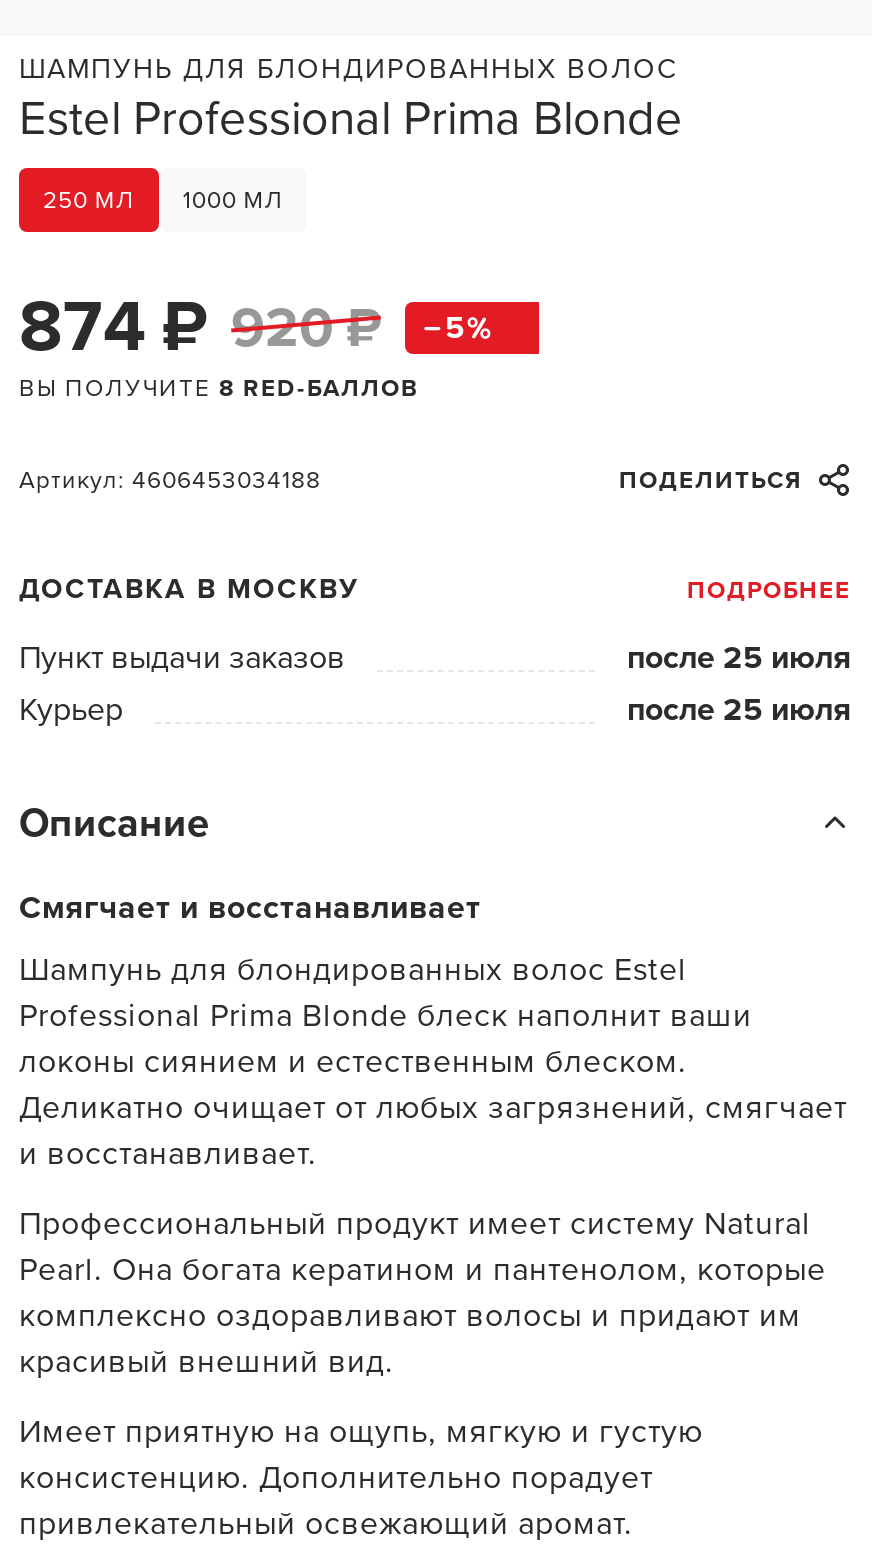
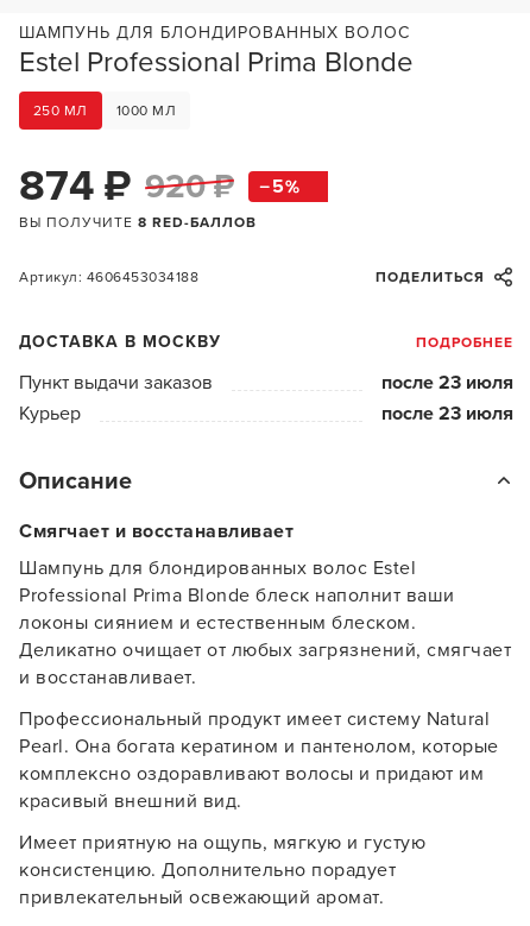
- после 25 июля
+ после 23 июля

- после 25 июля
+ после 23 июля
